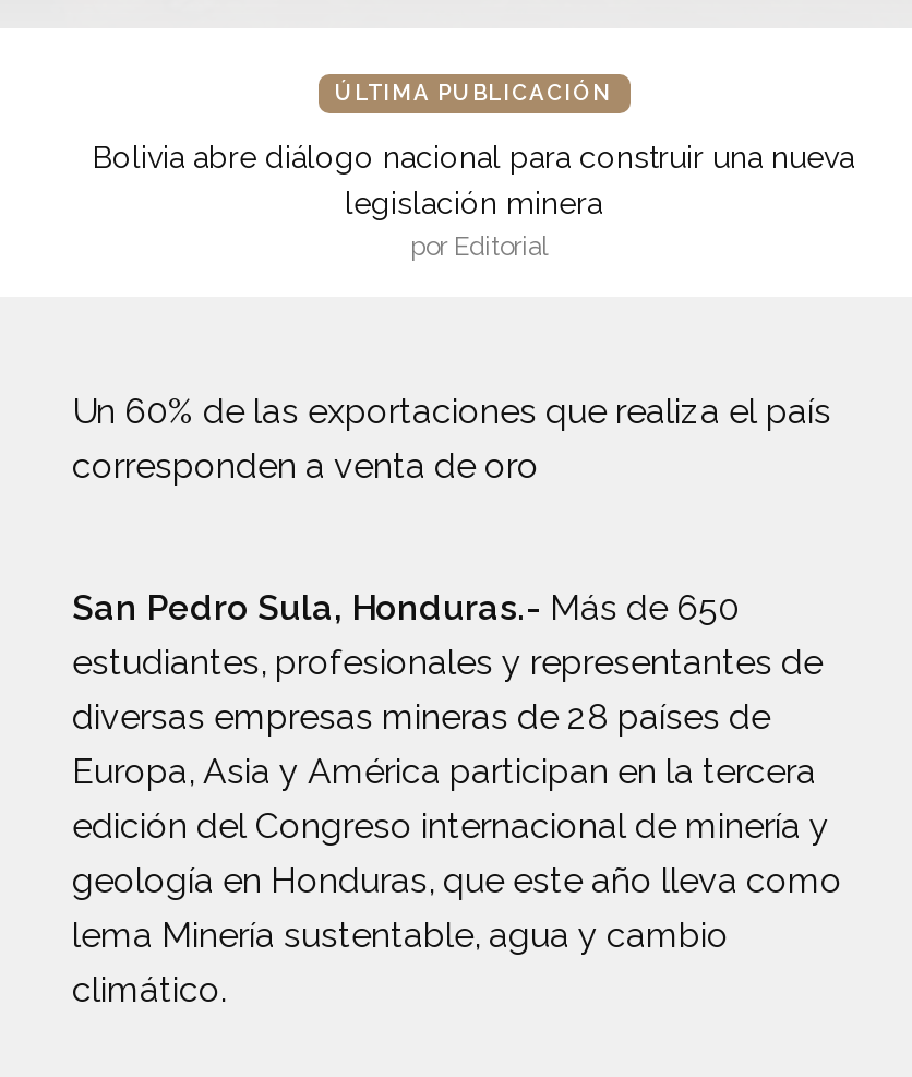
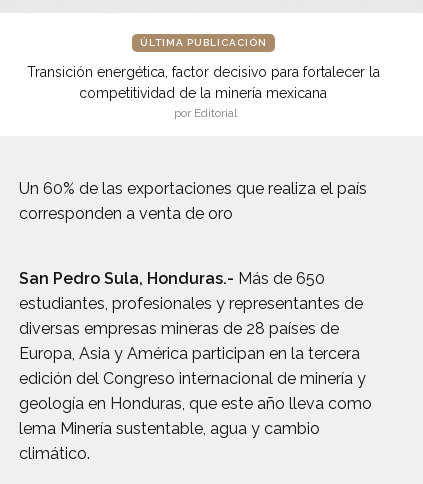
- Bolivia abre diálogo nacional para construir una nueva
- legislación minera
+ Transición energética, factor decisivo para fortalecer la
+ competitividad de la minería mexicana
